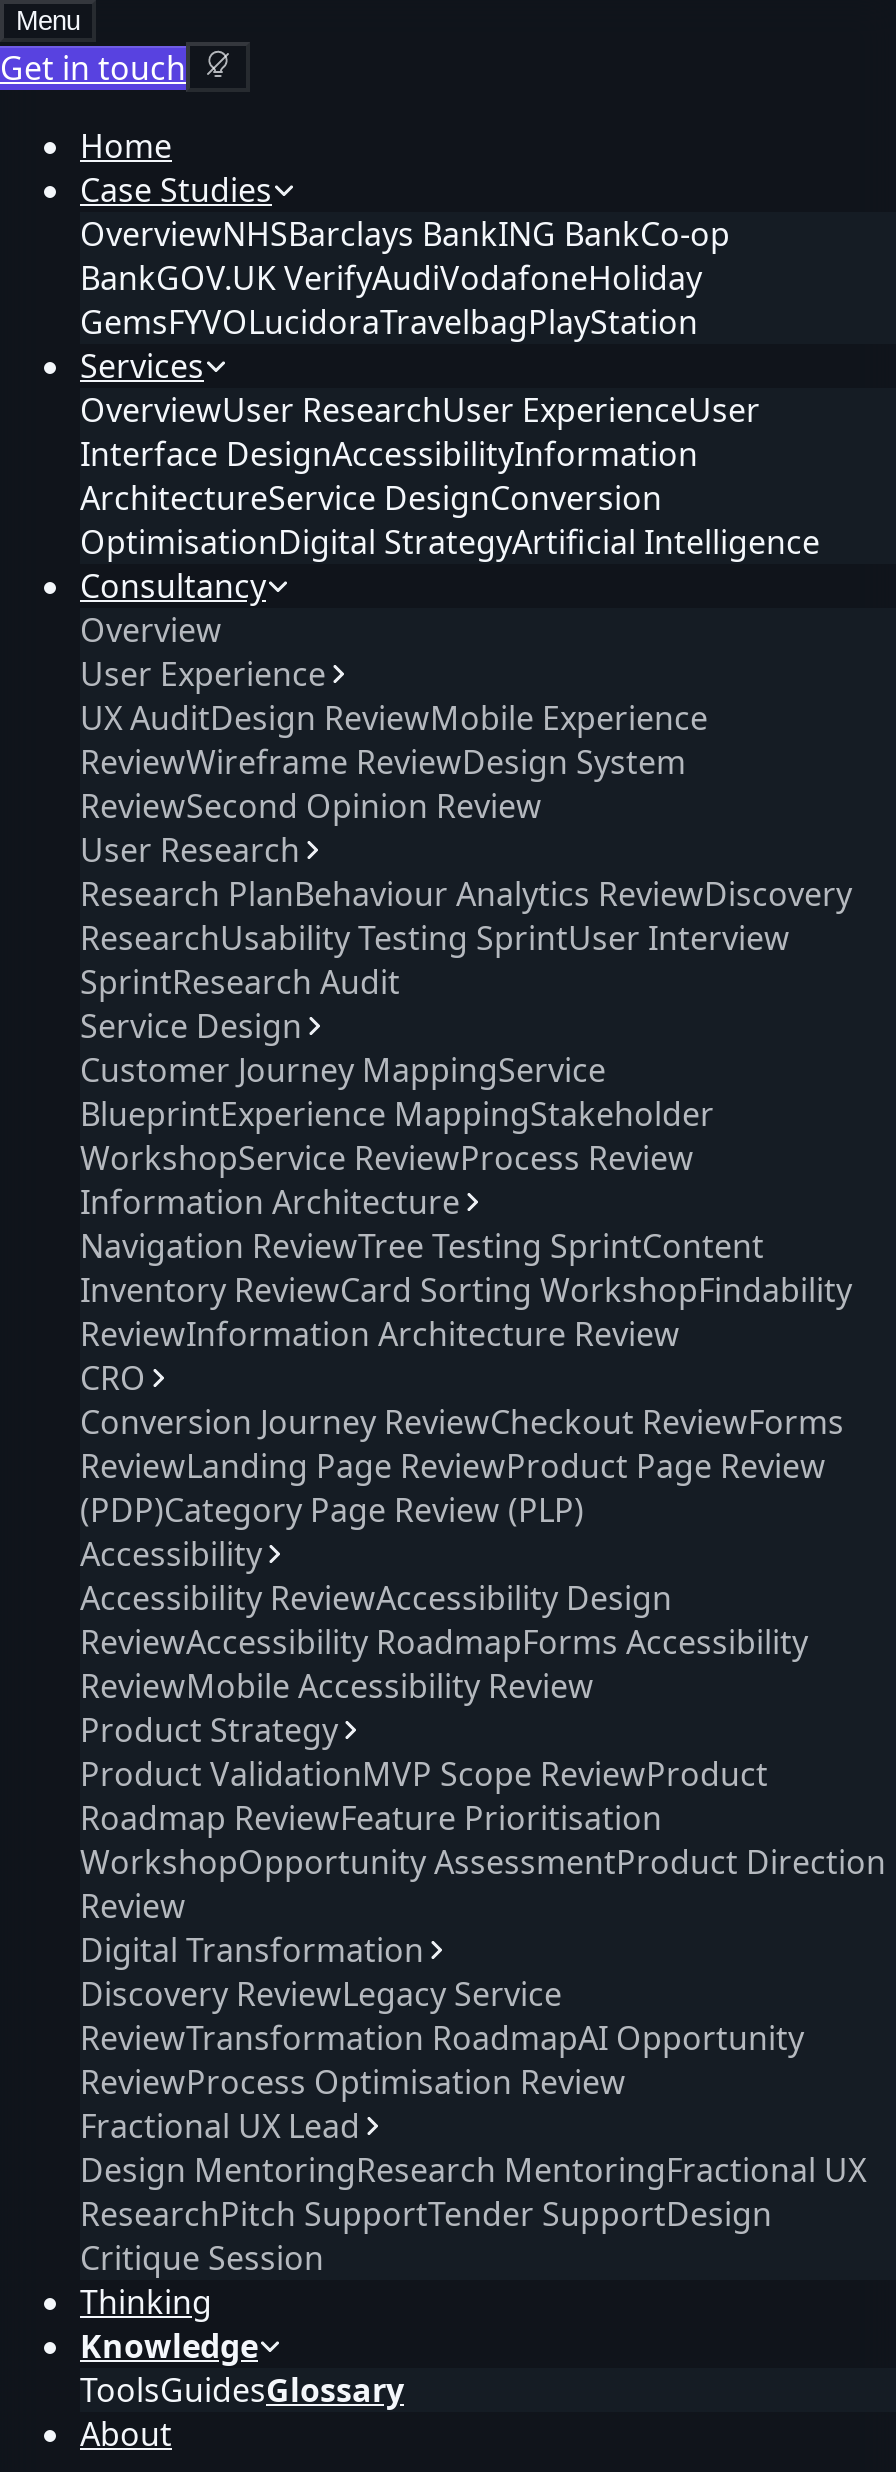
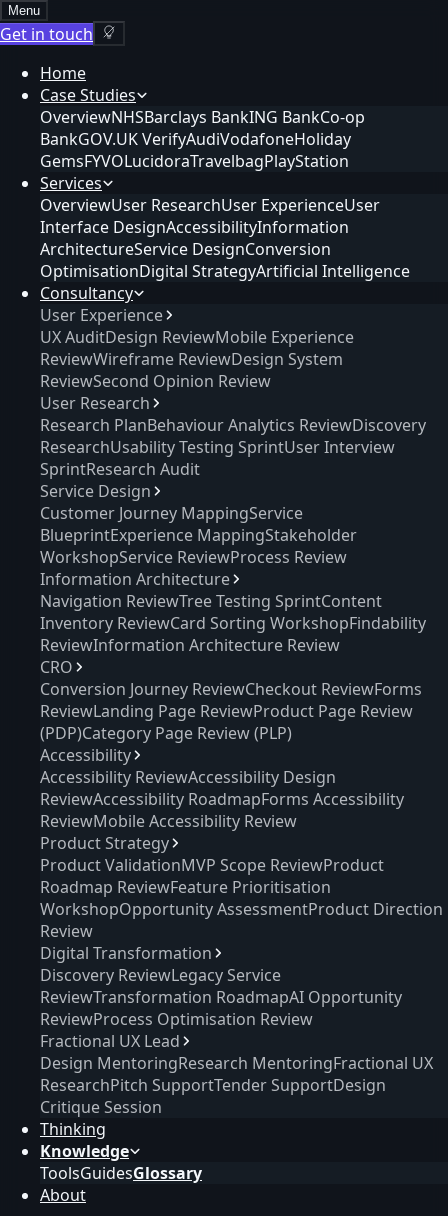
- Overview
